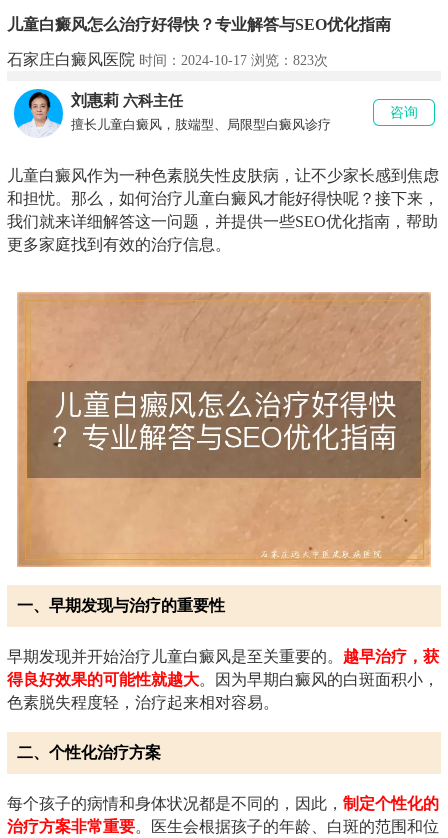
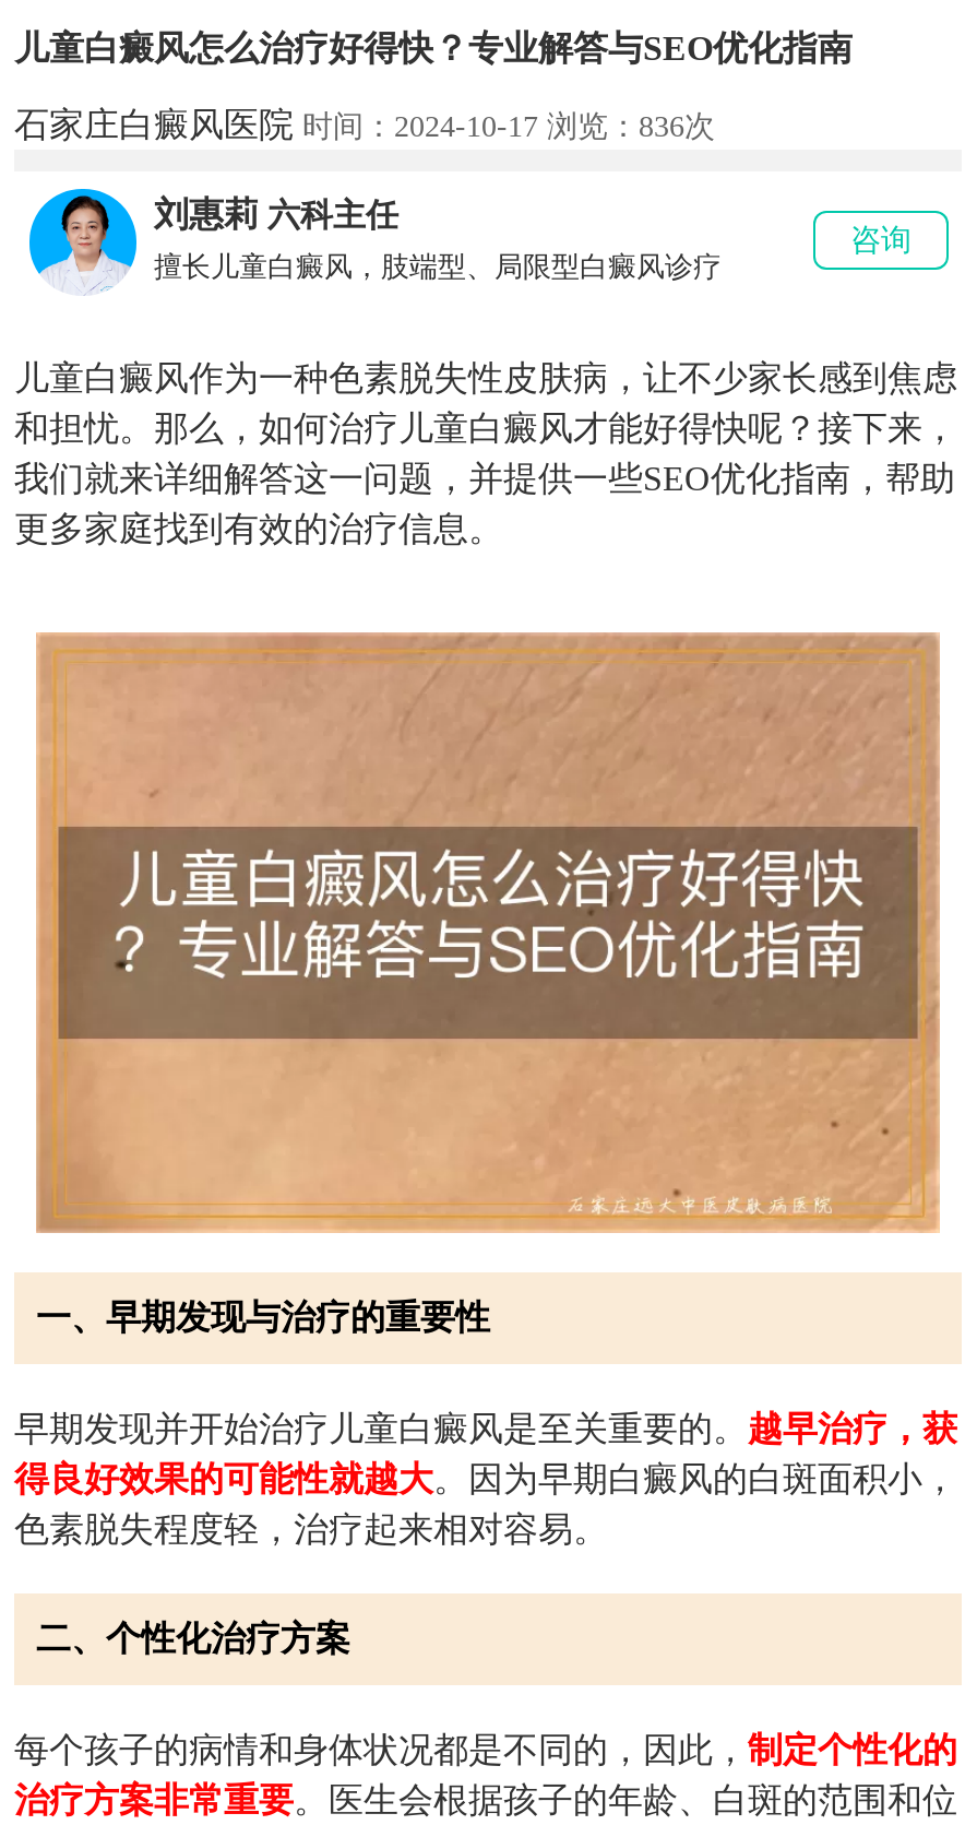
- 石家庄白癜风医院时间：2024-10-17 浏览：823次
+ 石家庄白癜风医院时间：2024-10-17 浏览：836次
